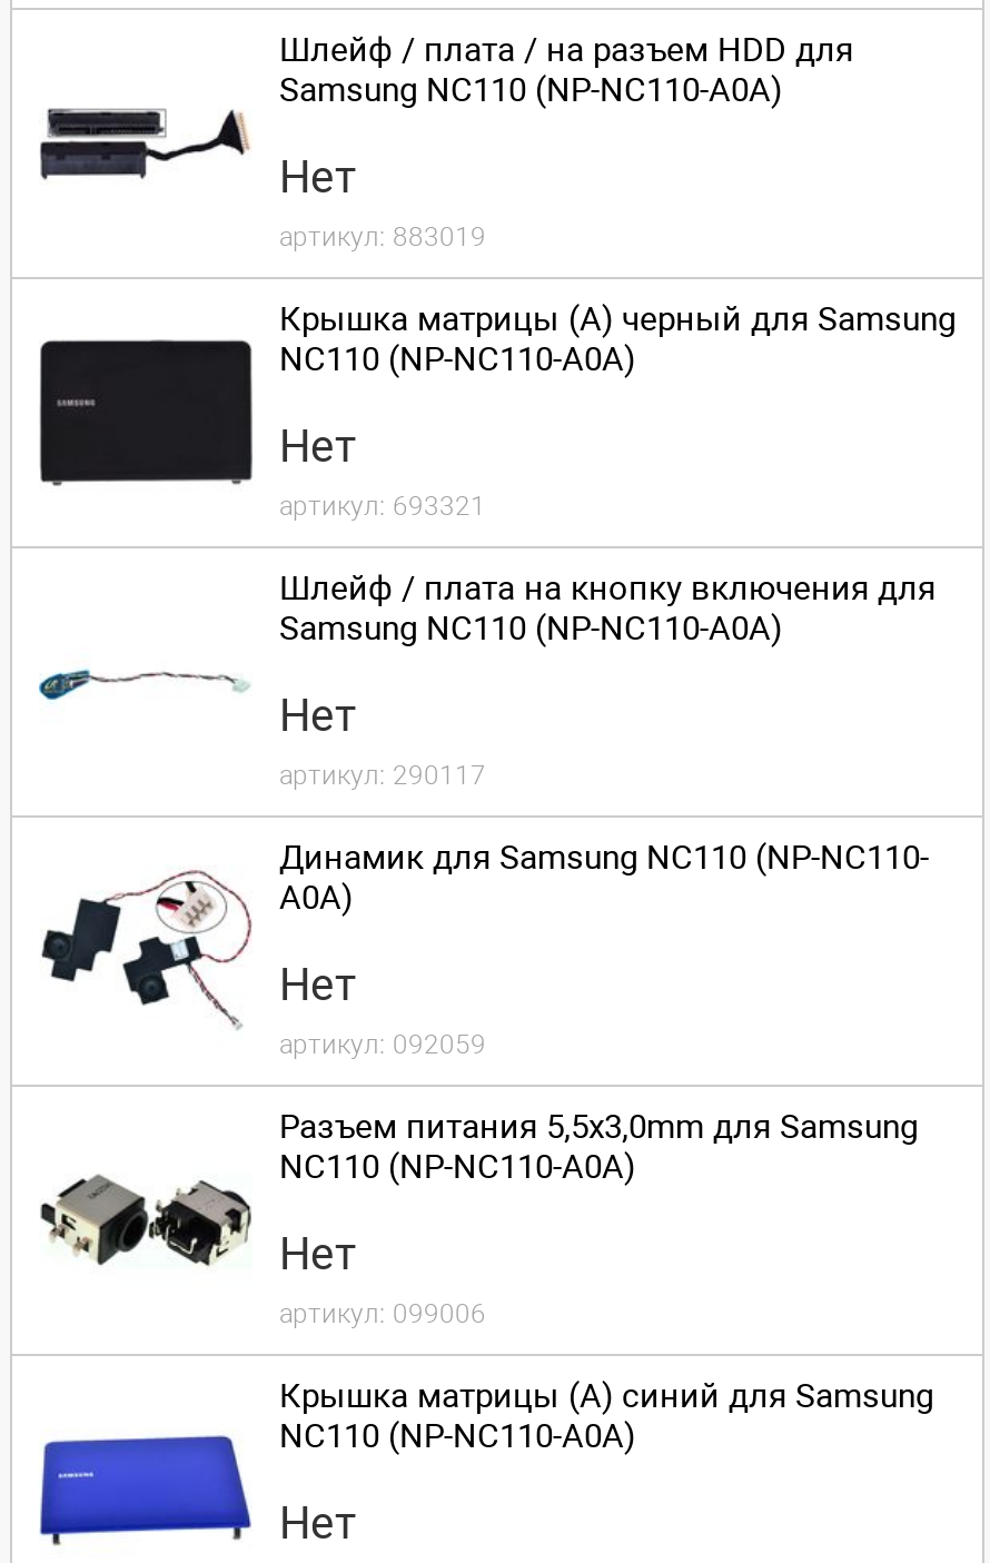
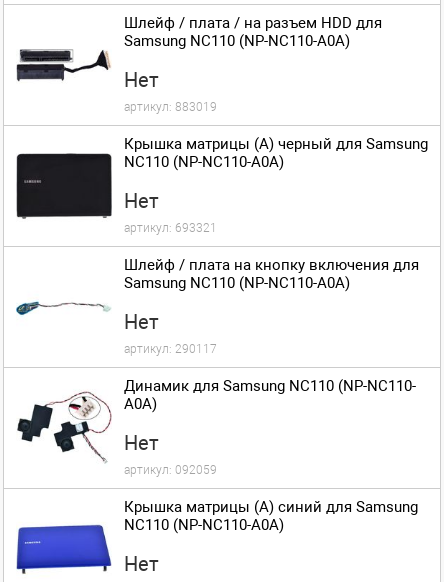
- [image]
- Разъем питания 5,5x3,0mm для Samsung
- NC110 (NP-NC110-A0A)
- Нет
- артикул: 099006
